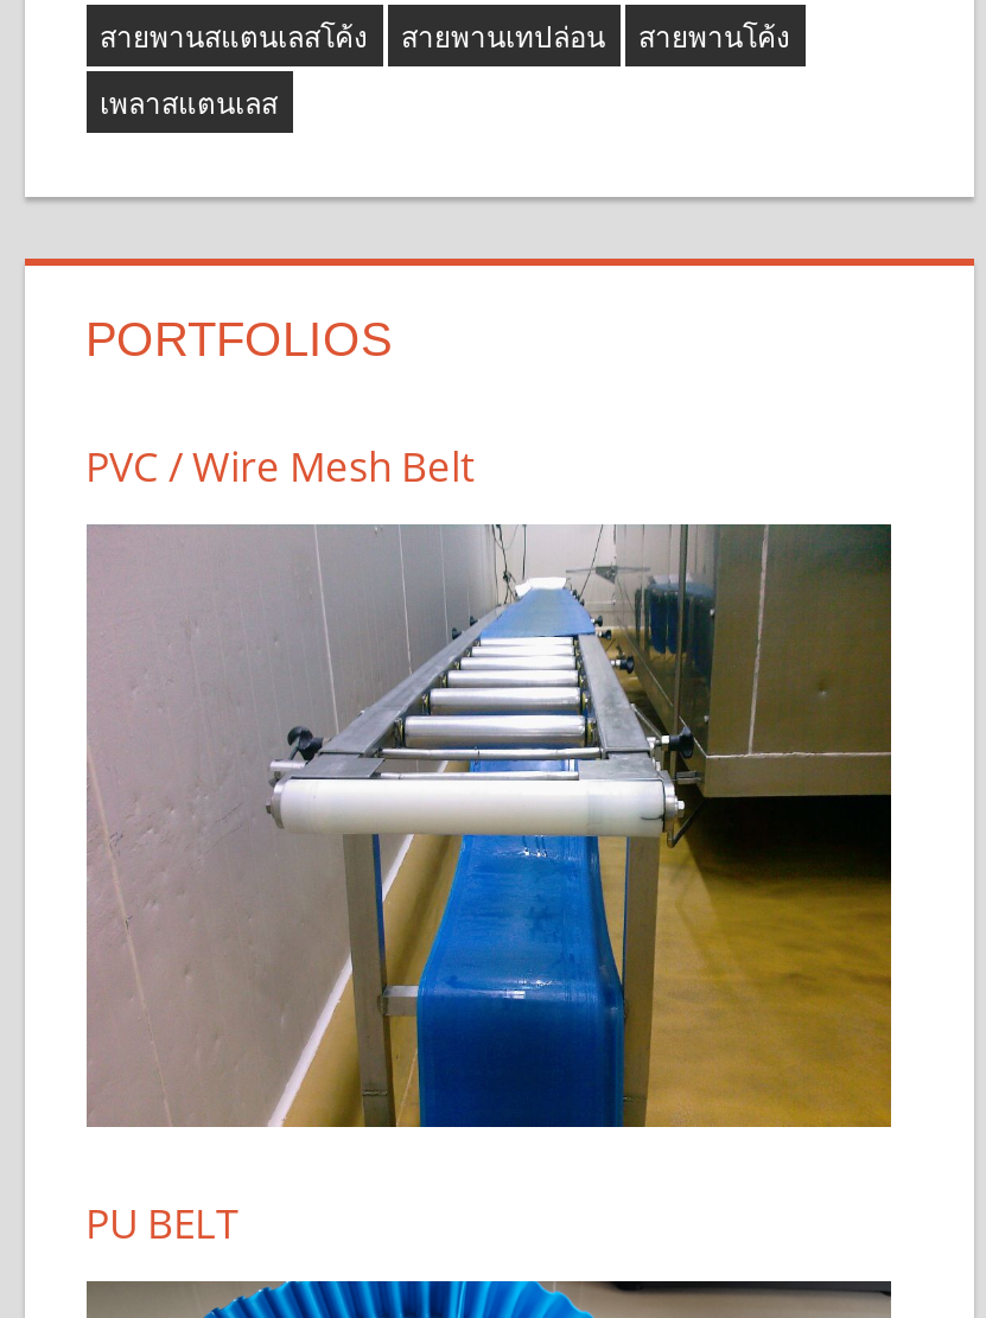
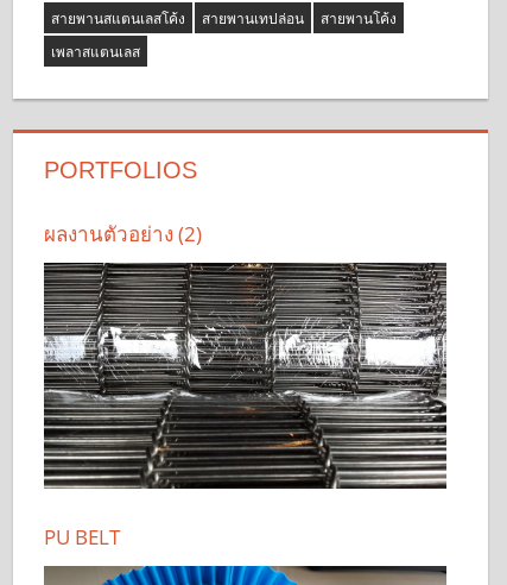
- PVC / Wire Mesh Belt
+ ผลงานตัวอย่าง (2)

- [image]
+ [image]
